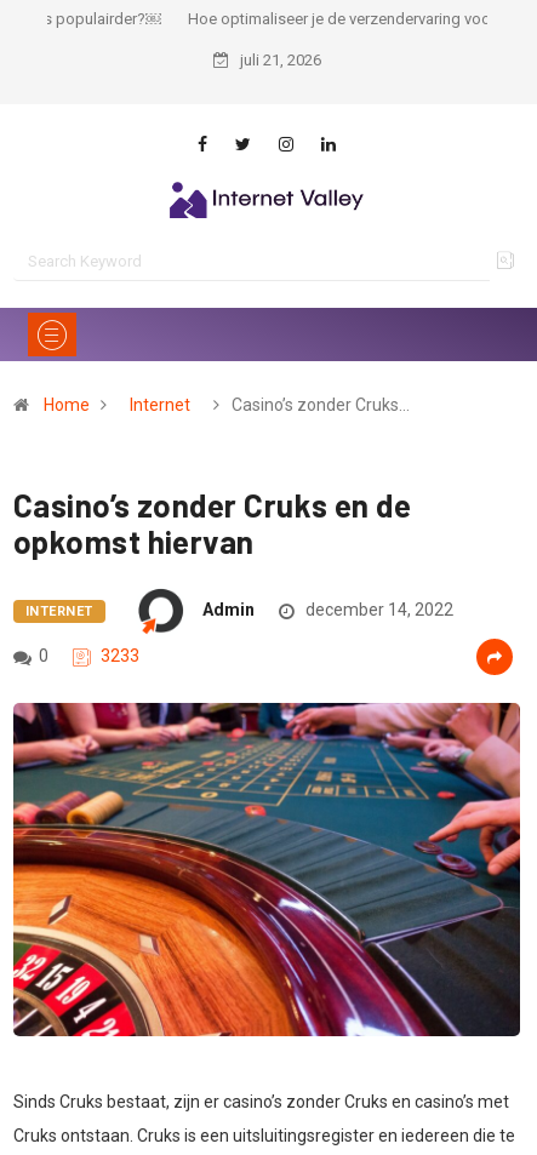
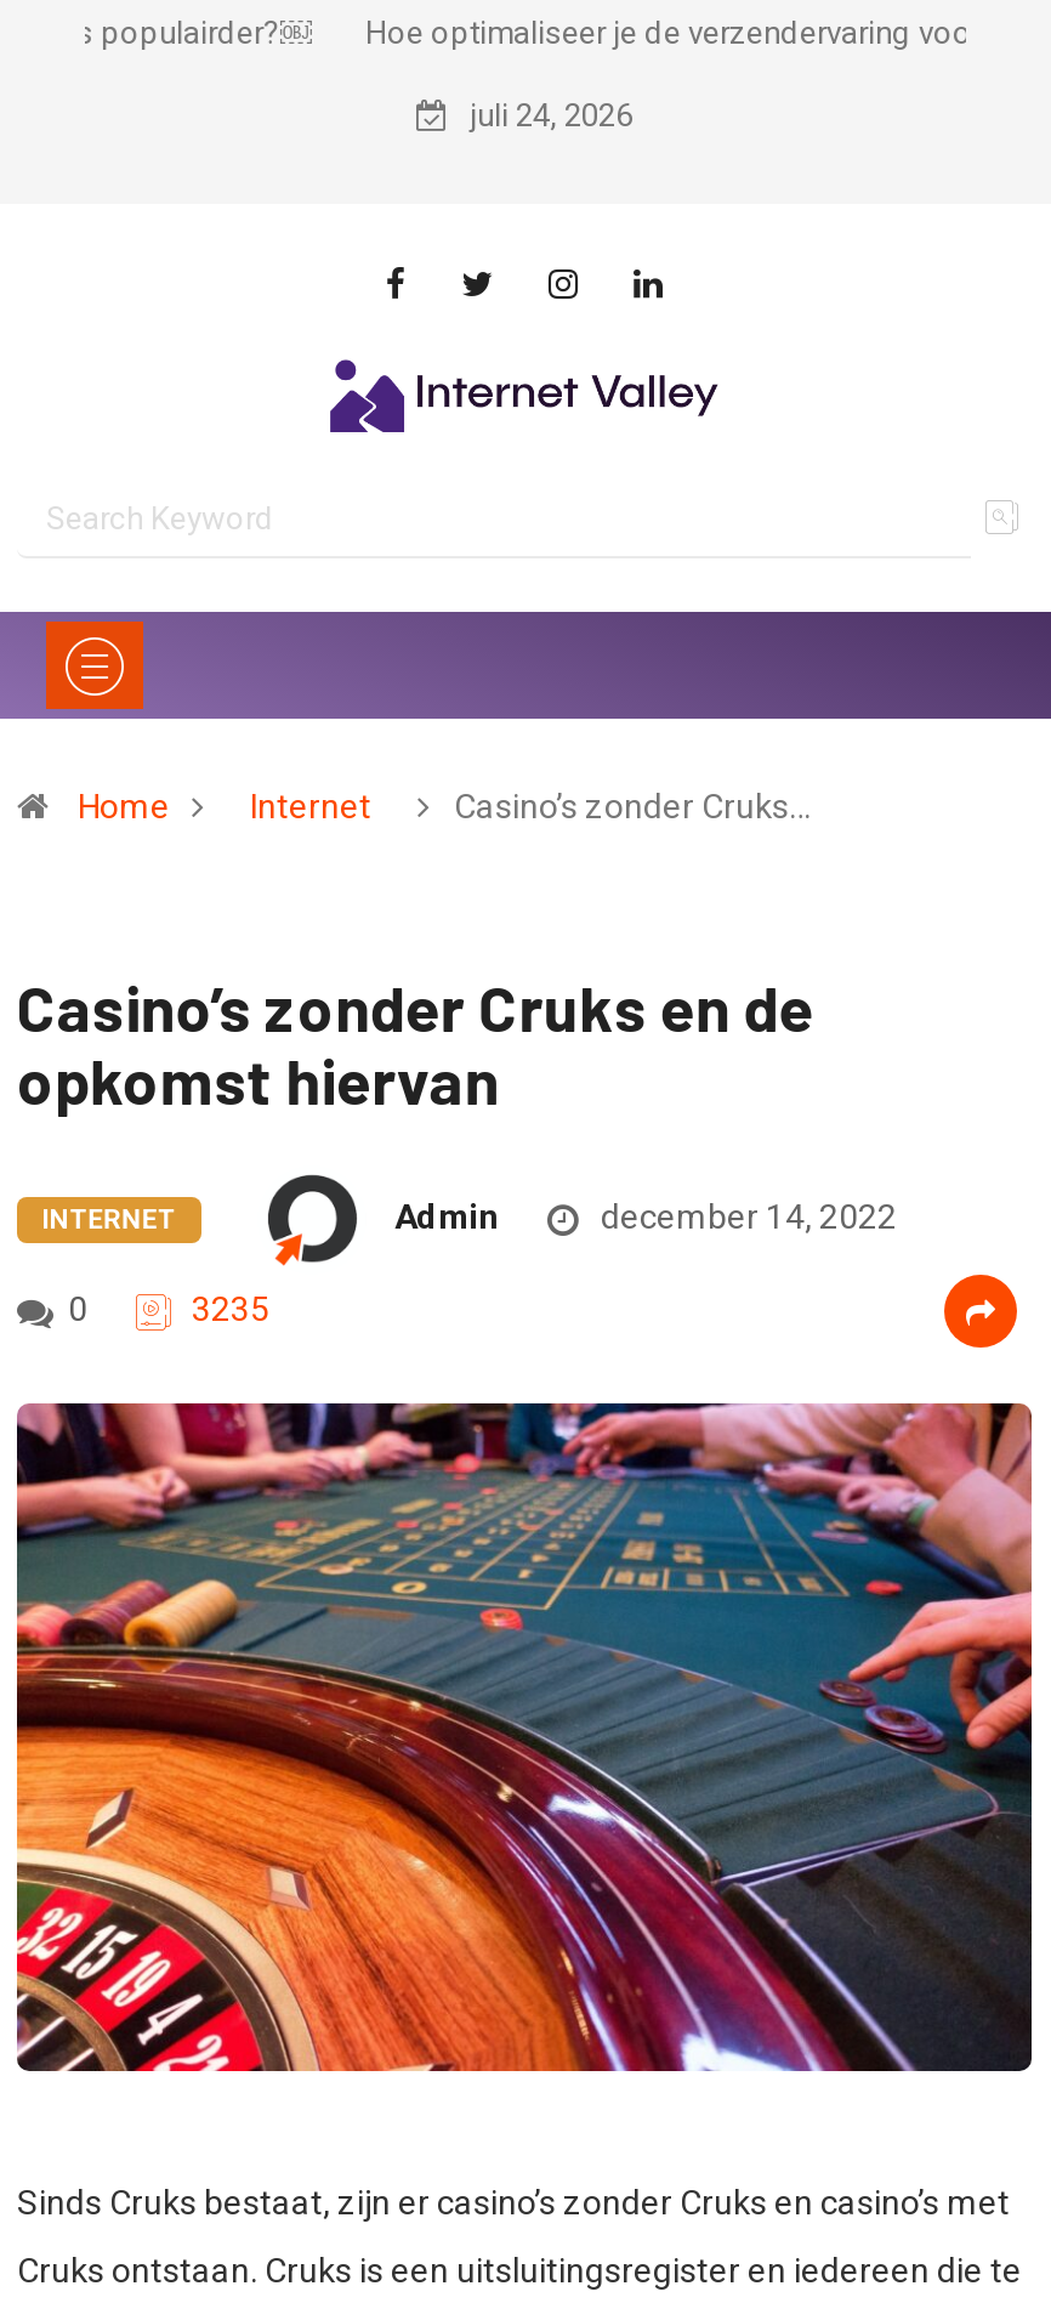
- juli 21, 2026
+ juli 24, 2026

- 3233
+ 3235
